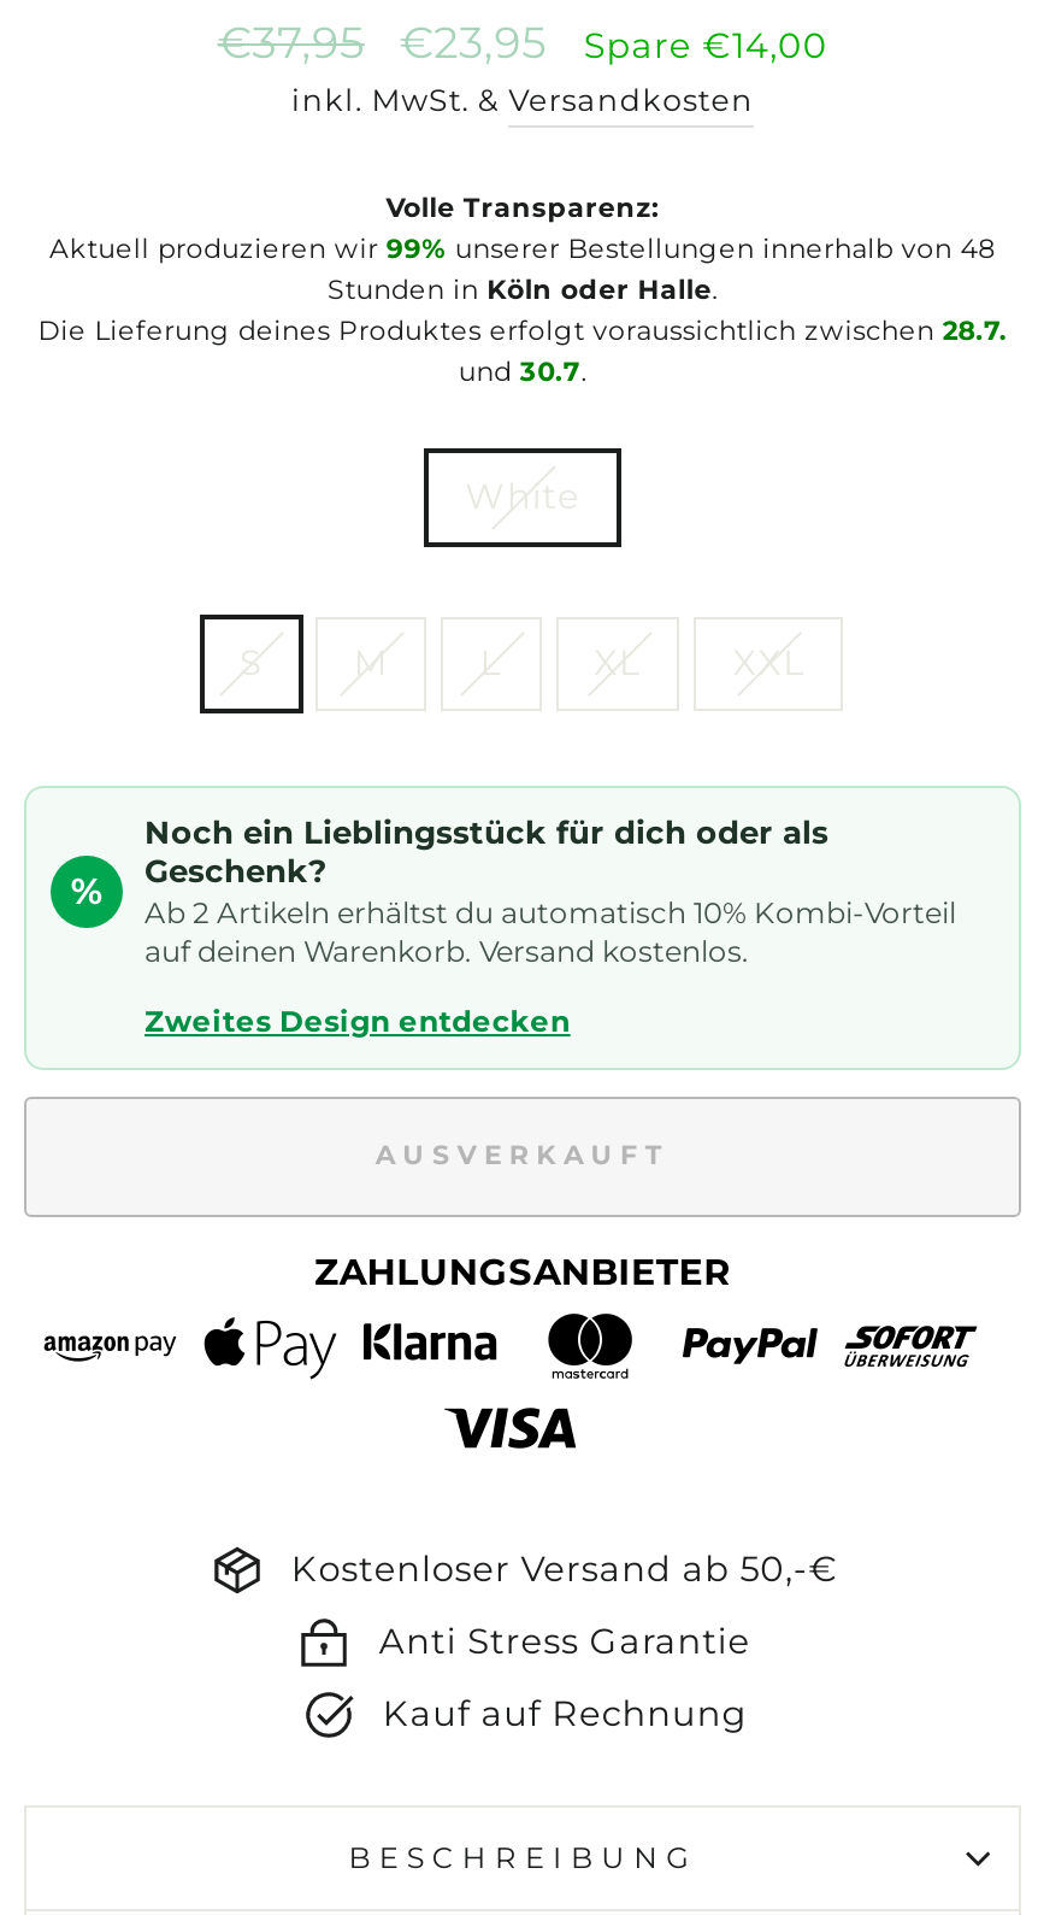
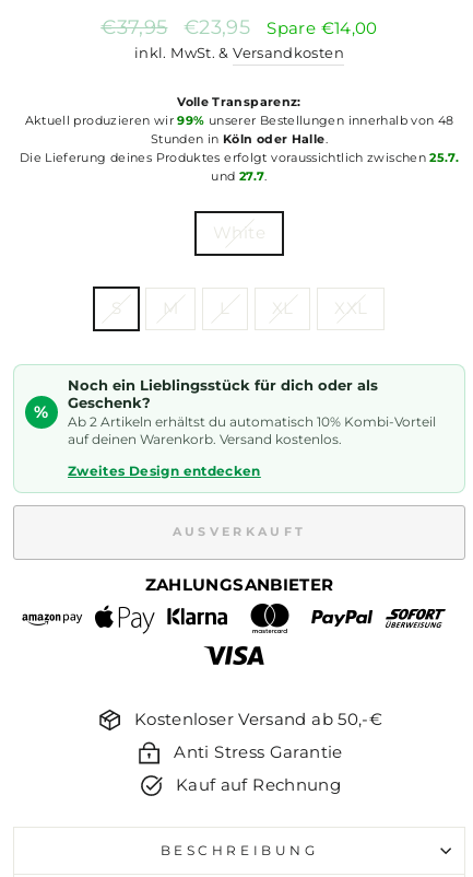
- Die Lieferung deines Produktes erfolgt voraussichtlich zwischen 28.7.
+ Die Lieferung deines Produktes erfolgt voraussichtlich zwischen 25.7.

- und 30.7.
+ und 27.7.
